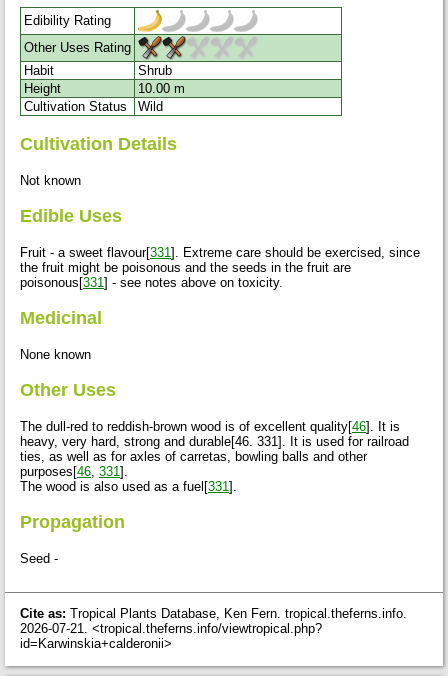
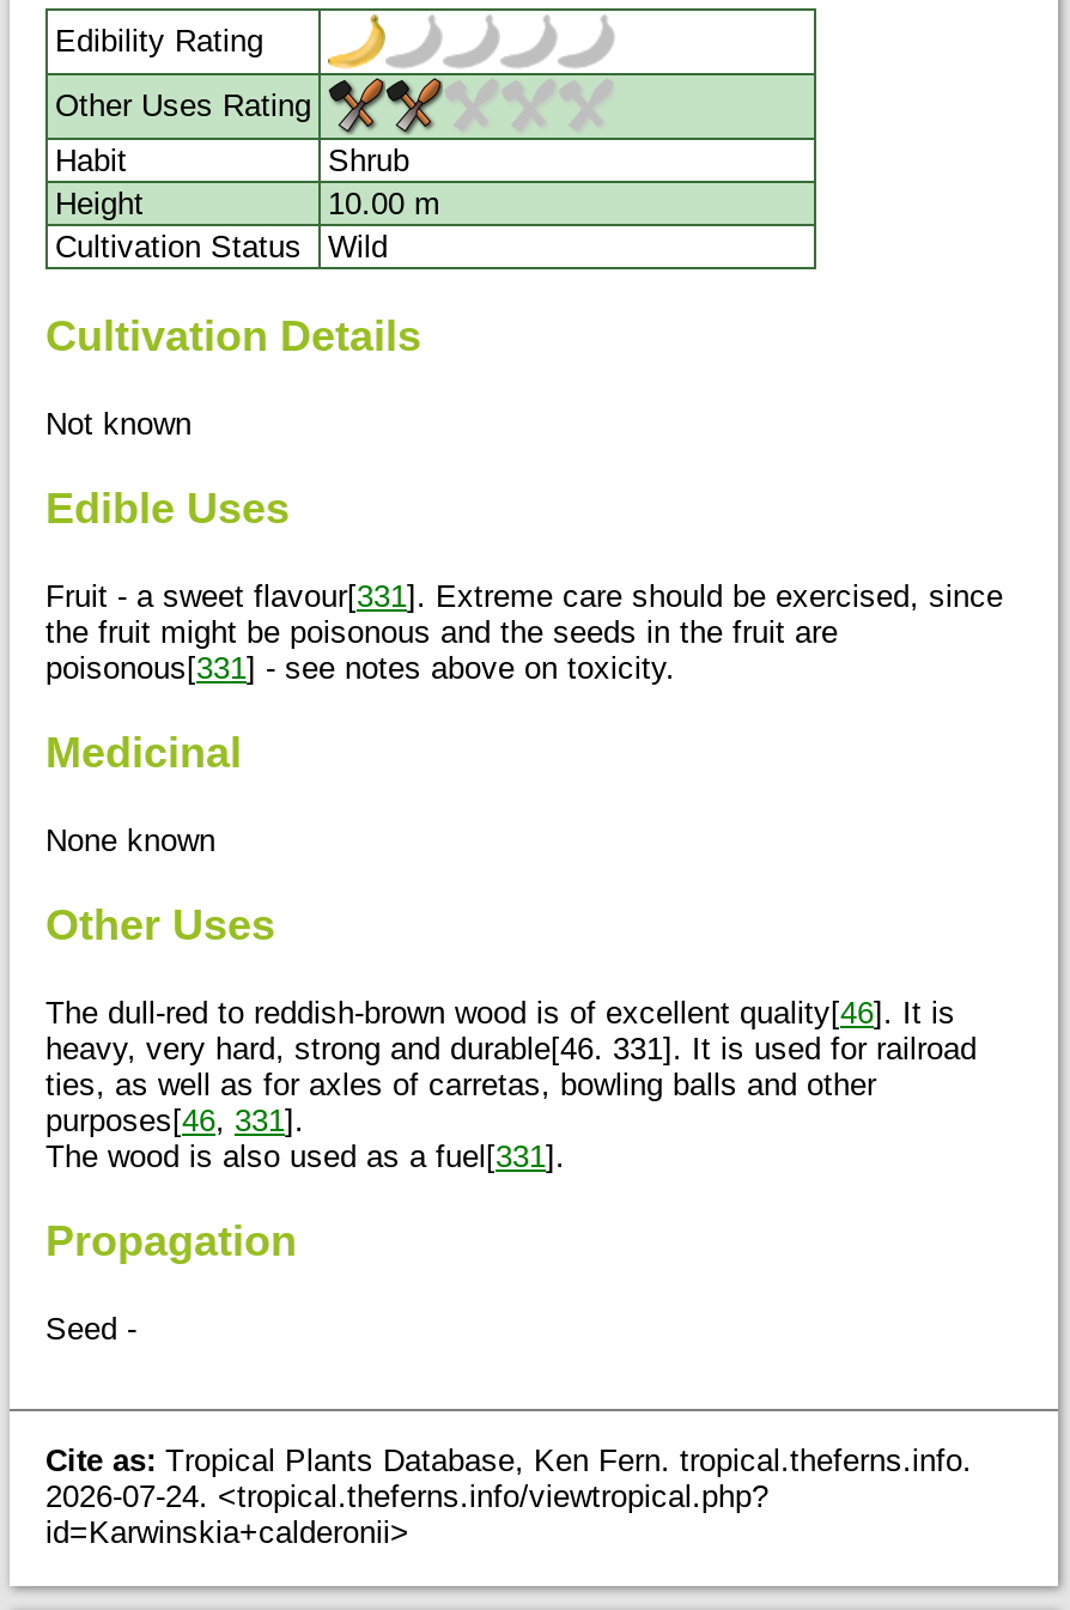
- 2026-07-21. <tropical.theferns.info/viewtropical.php?
+ 2026-07-24. <tropical.theferns.info/viewtropical.php?
